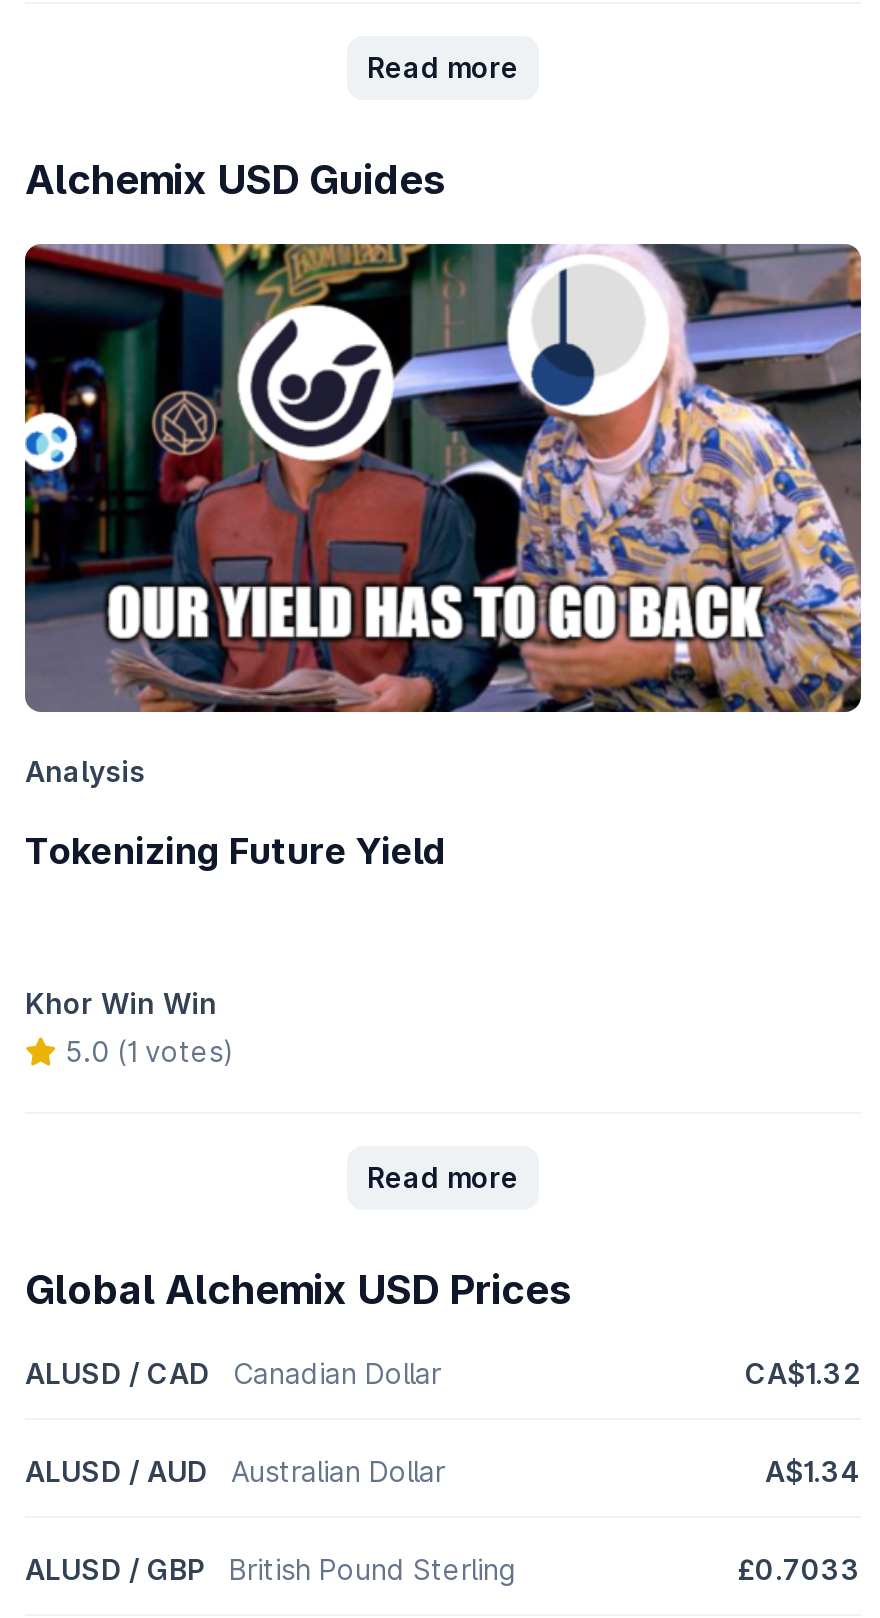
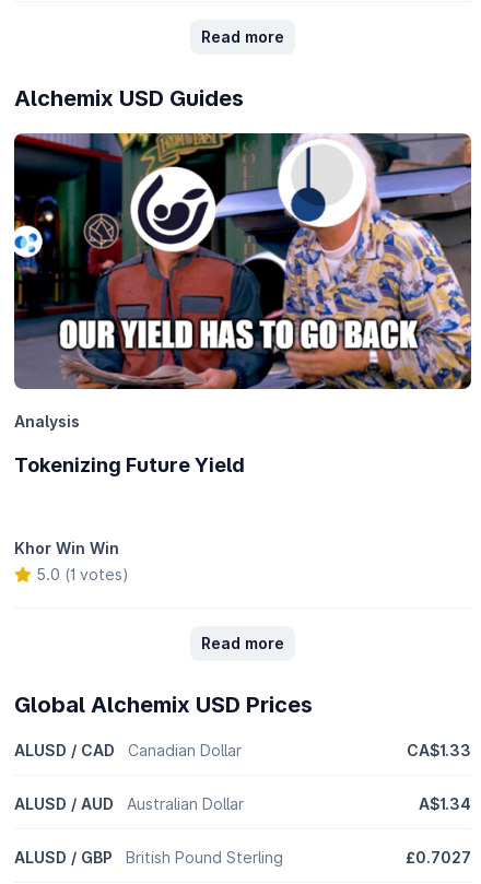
- CA$1.32
+ CA$1.33

- £0.7033
+ £0.7027
